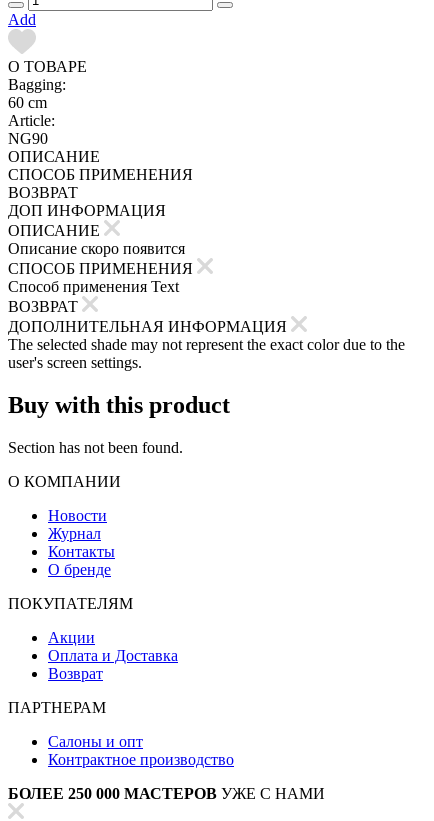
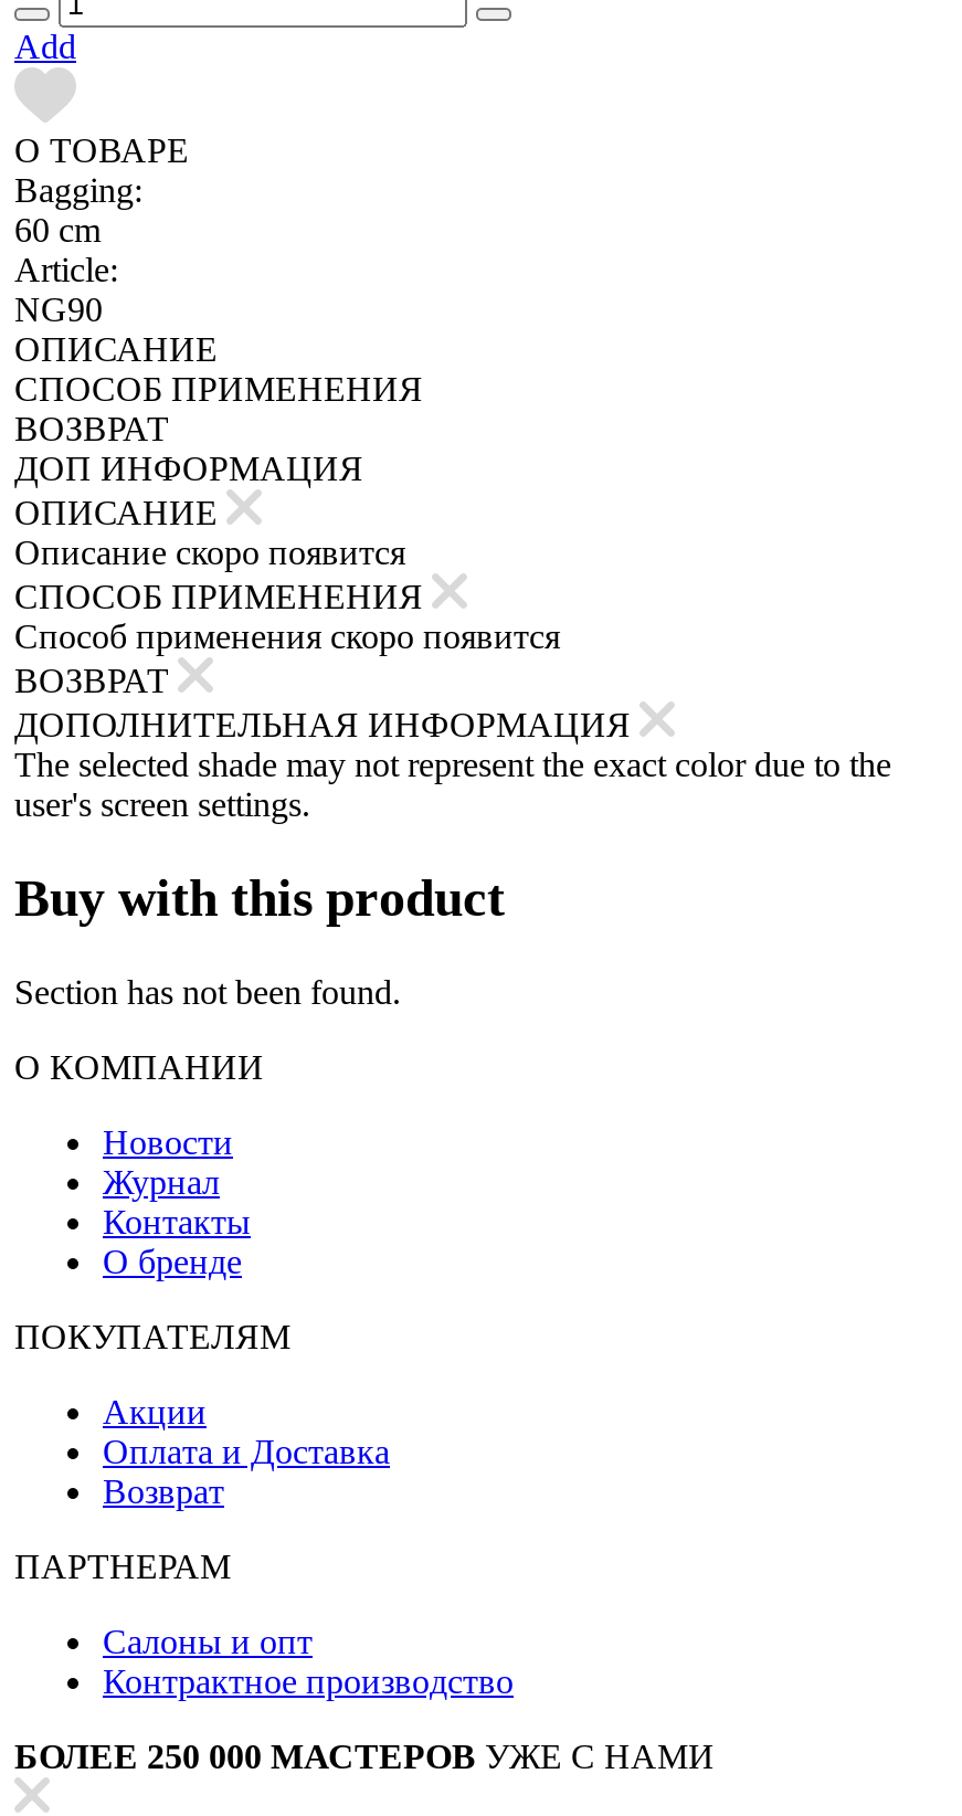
- Способ применения Text
+ Способ применения скоро появится
